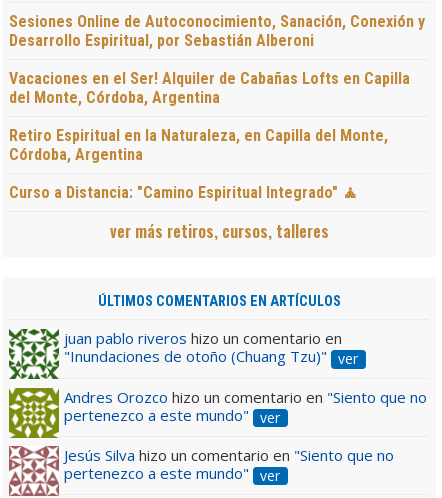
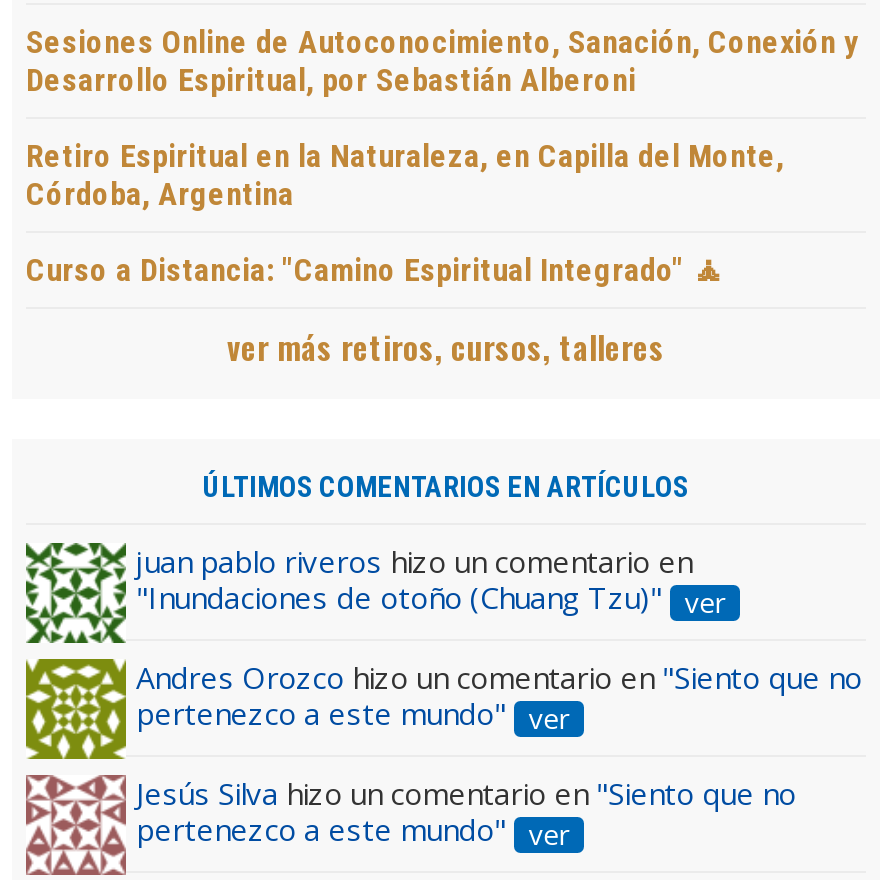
- Vacaciones en el Ser! Alquiler de Cabañas Lofts en Capilla
- del Monte, Córdoba, Argentina
